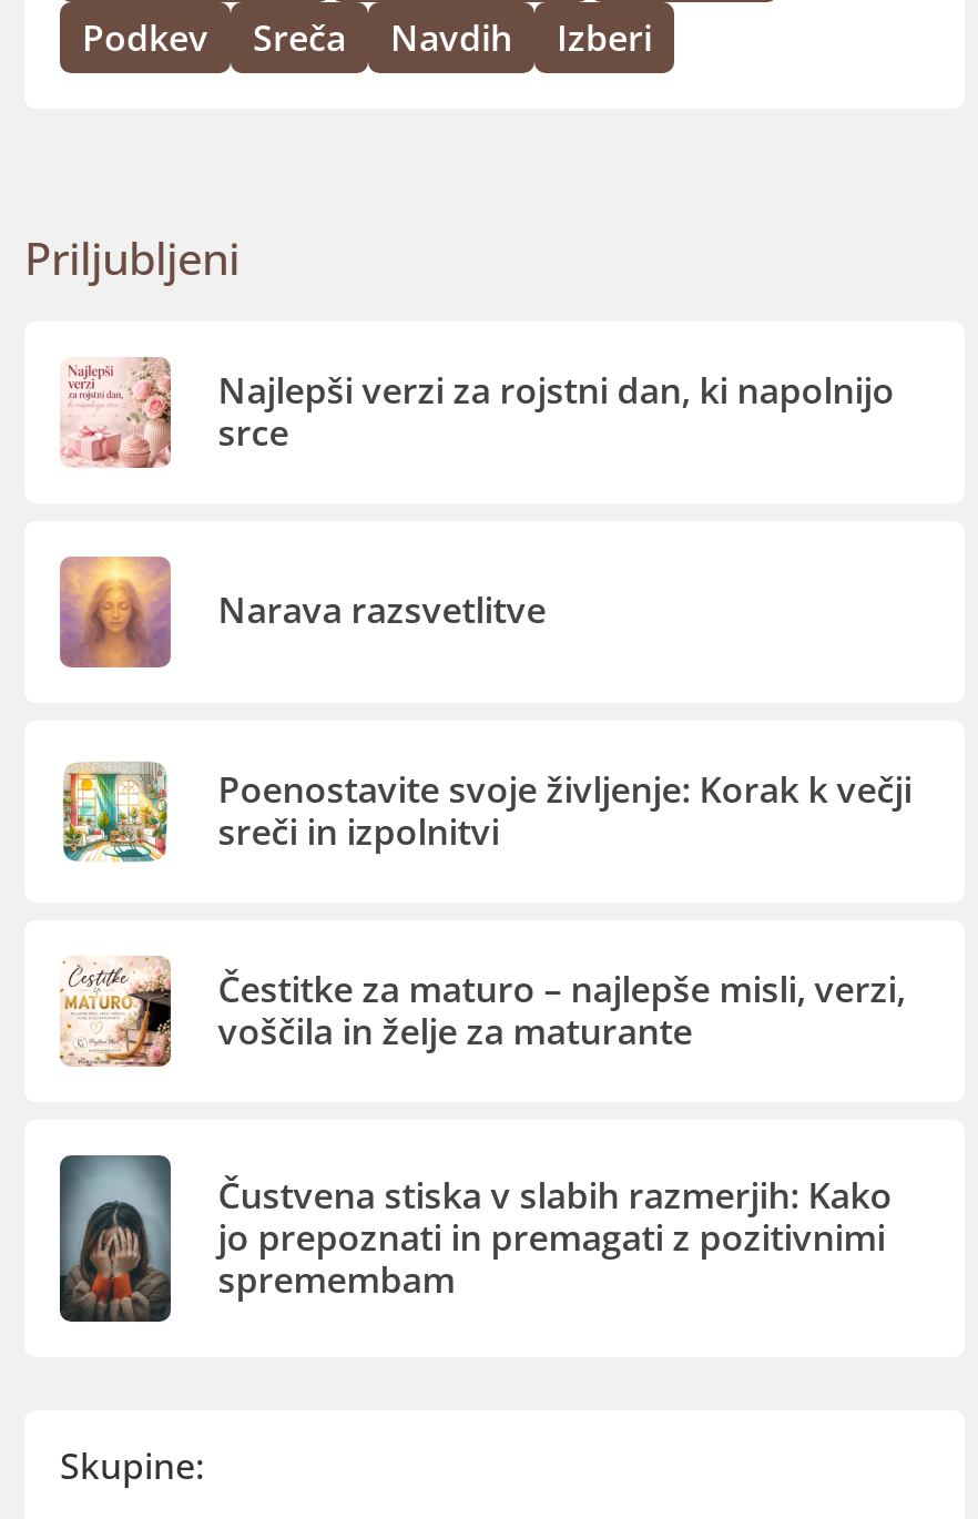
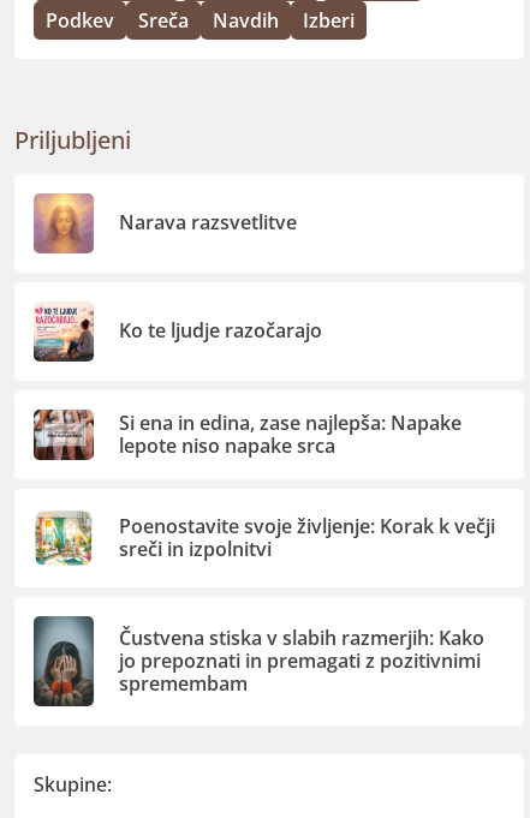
- [image]
+ [image]

- Najlepši verzi za rojstni dan, ki napolnijo
- srce

moved up: [image] | Narava razsvetlitve

+ Ko te ljudje razočarajo
+ Si ena in edina, zase najlepša: Napake
+ lepote niso napake srca

moved down: [image] | Poenostavite svoje življenje: Korak k večji | sreči in izpolnitvi

- [image]
+ [image]

- Čestitke za maturo – najlepše misli, verzi,
- voščila in želje za maturante
